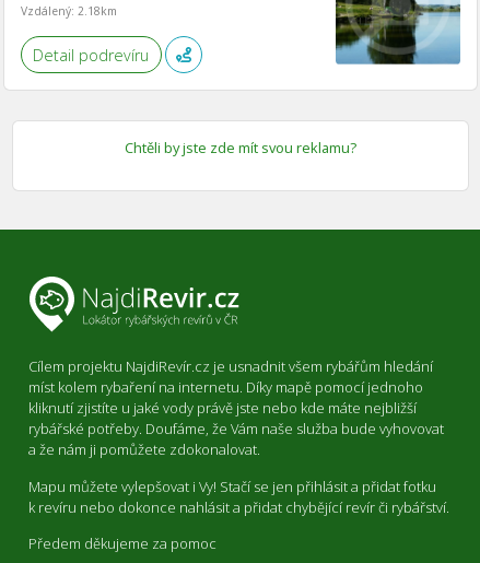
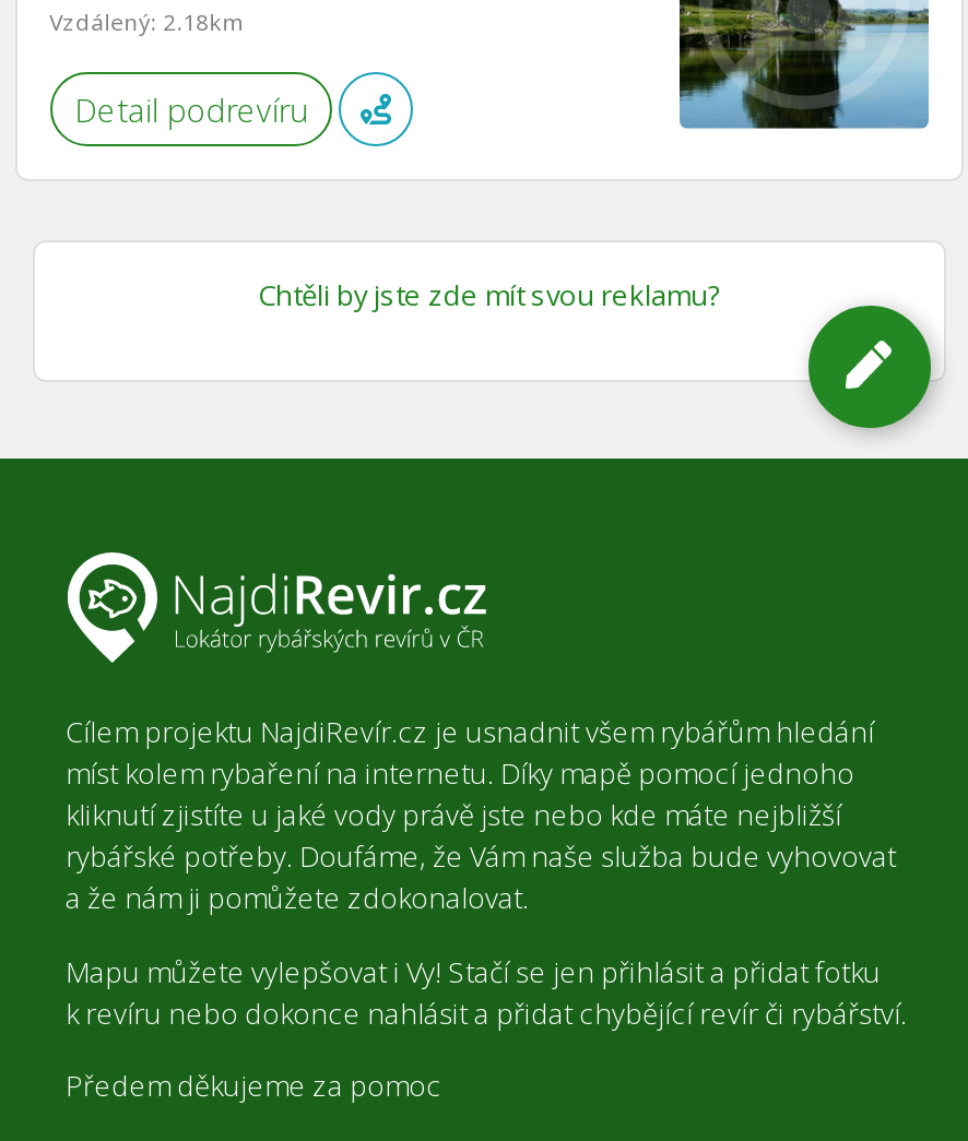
+ [image]
